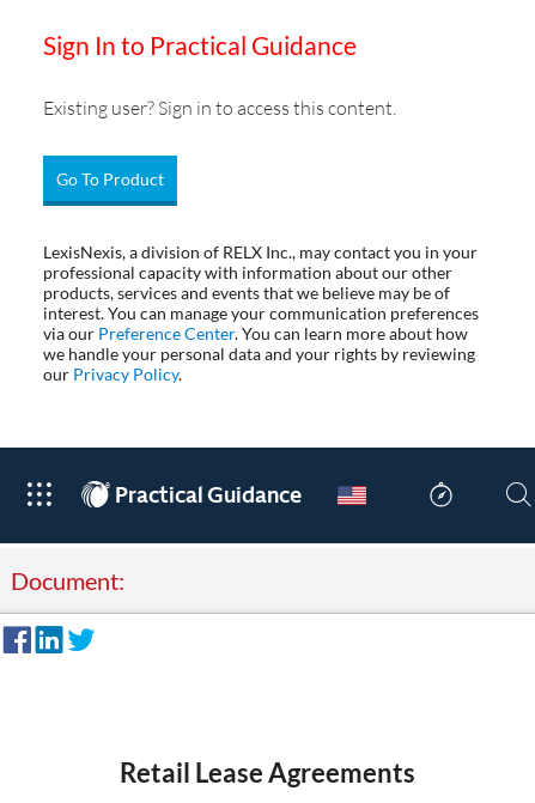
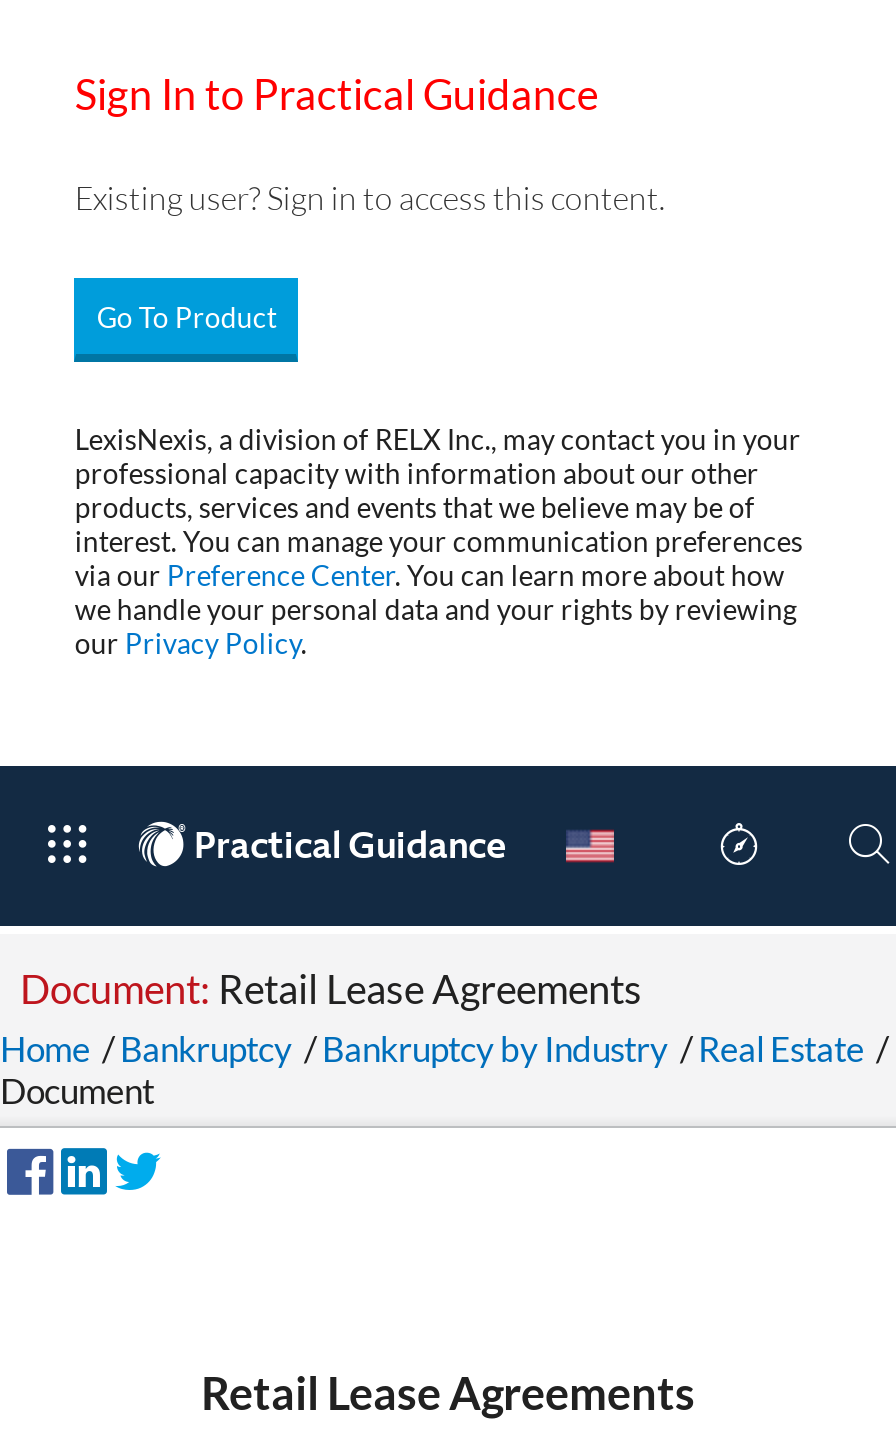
- Document:
+ Document: Retail Lease Agreements
+ Home / Bankruptcy / Bankruptcy by Industry / Real Estate /
+ Document
